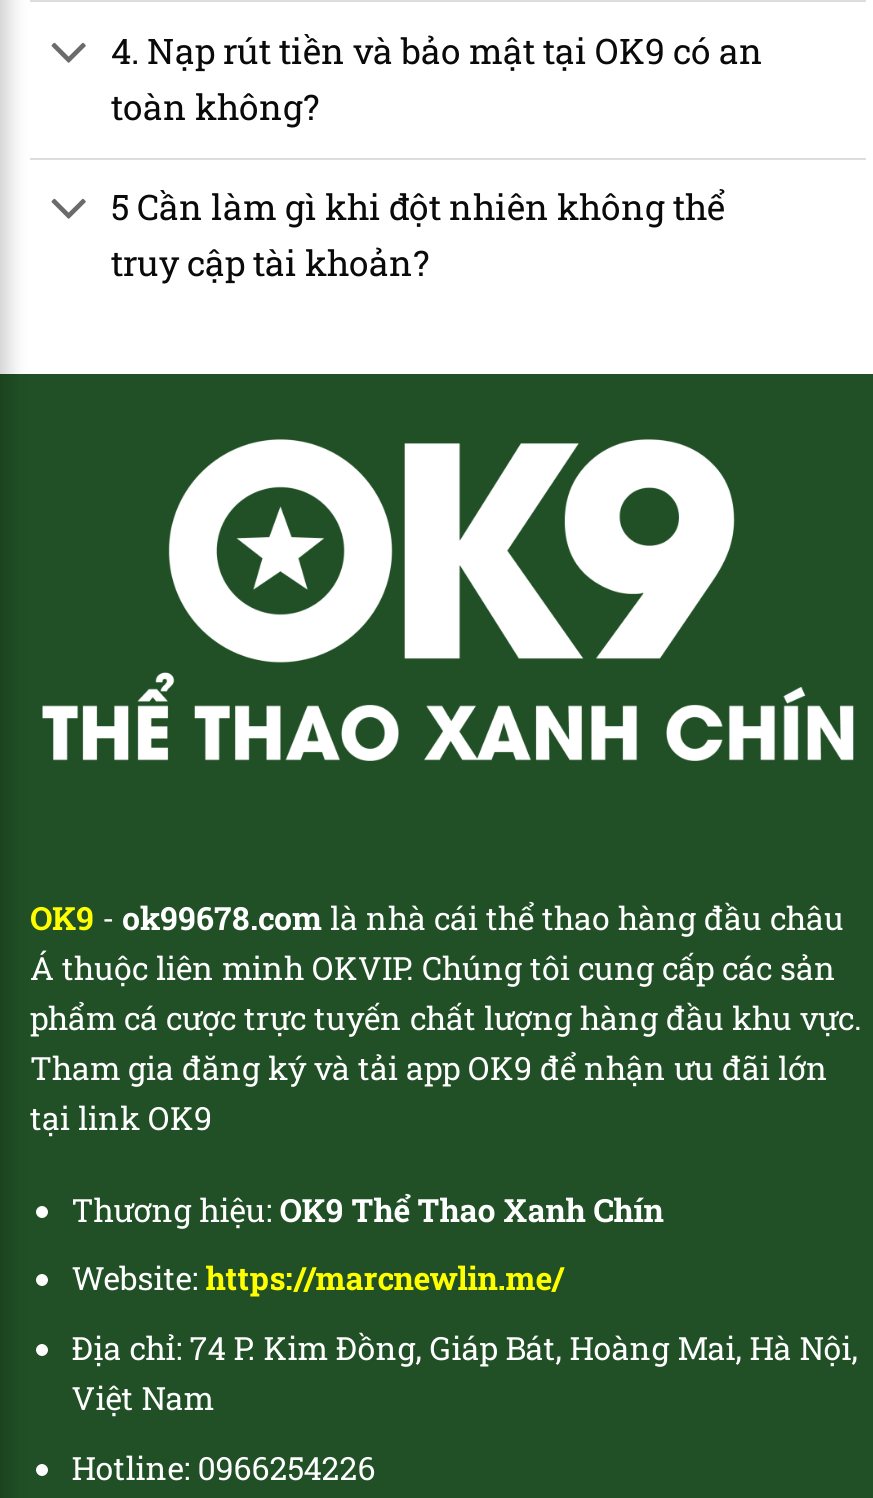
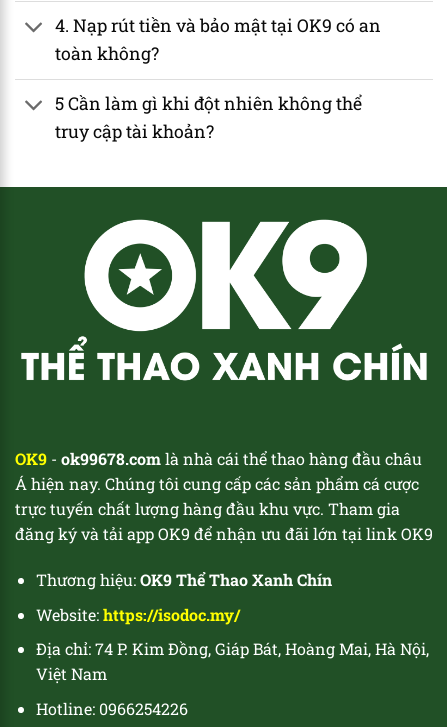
- Á thuộc liên minh OKVIP. Chúng tôi cung cấp các sản
- phẩm cá cược trực tuyến chất lượng hàng đầu khu vực.
- Tham gia đăng ký và tải app OK9 để nhận ưu đãi lớn
- tại link OK9
+ Á hiện nay. Chúng tôi cung cấp các sản phẩm cá cược
+ trực tuyến chất lượng hàng đầu khu vực. Tham gia
+ đăng ký và tải app OK9 để nhận ưu đãi lớn tại link OK9

- Website: https://marcnewlin.me/
+ Website: https://isodoc.my/
